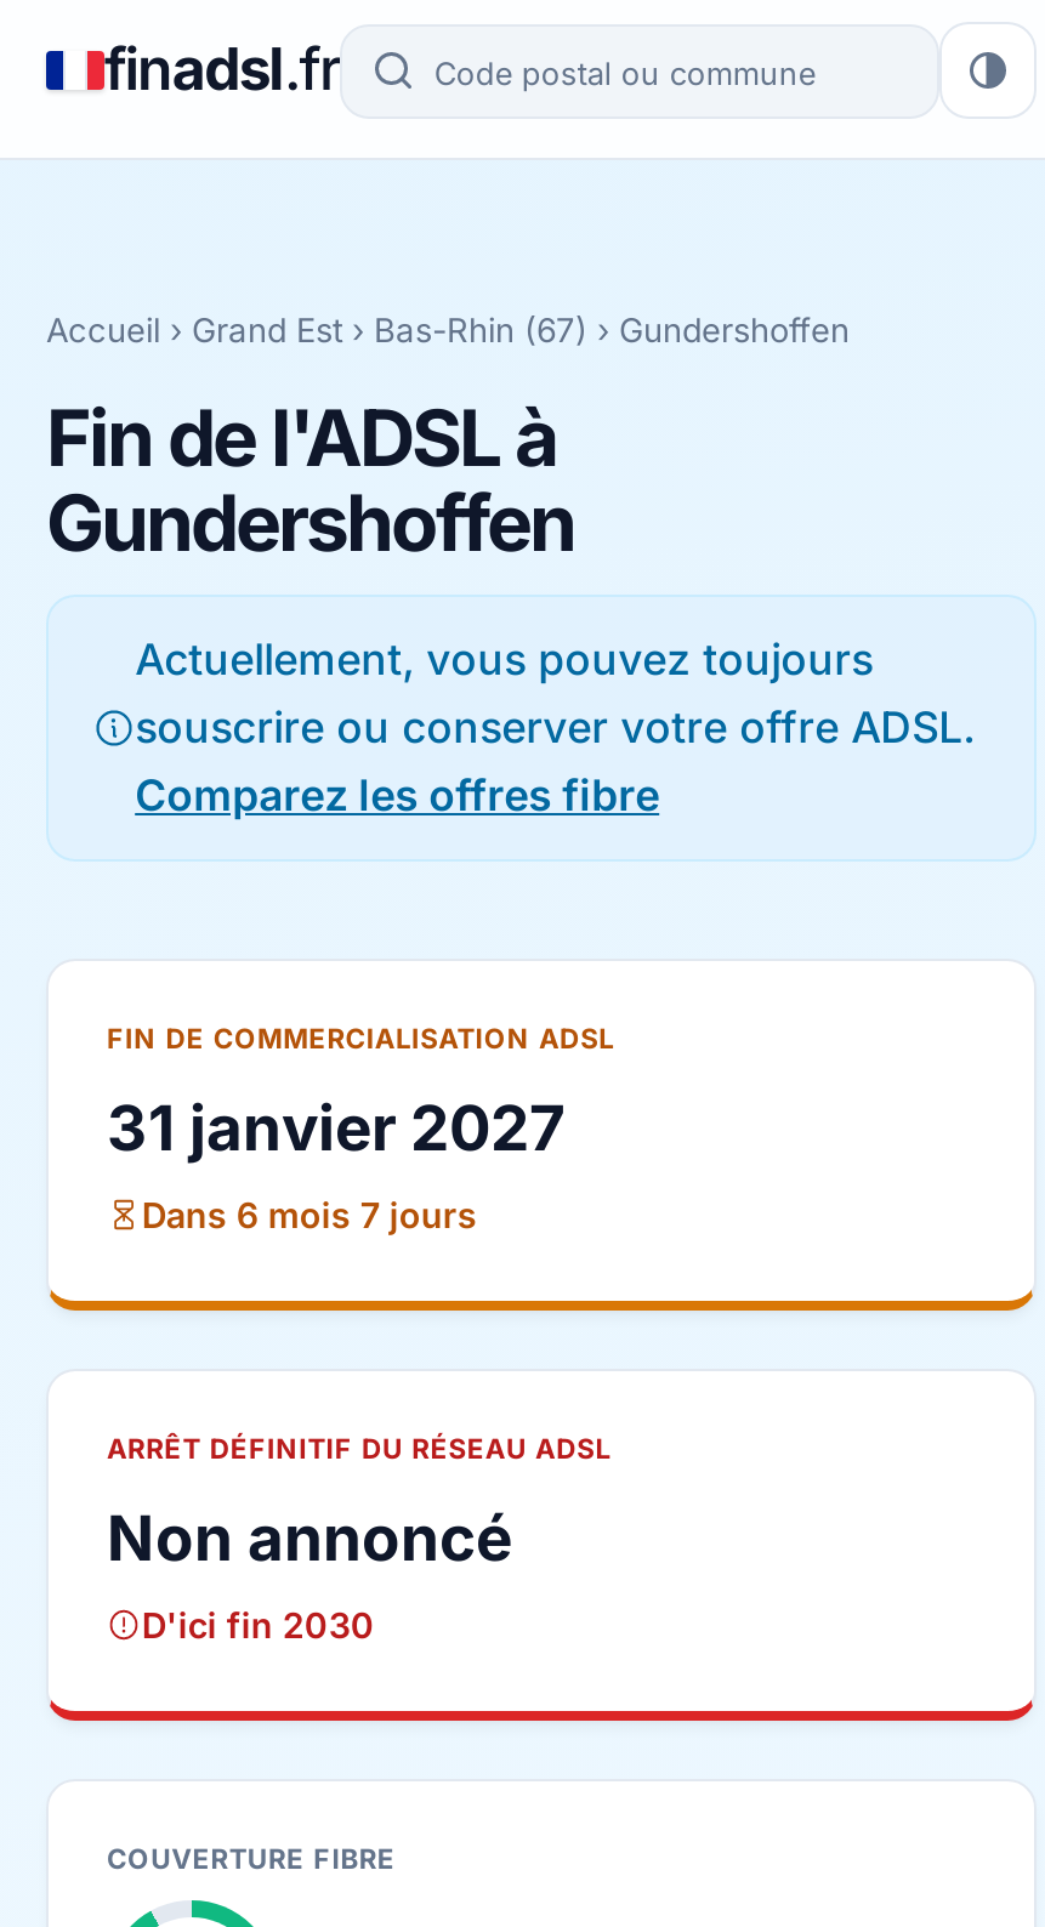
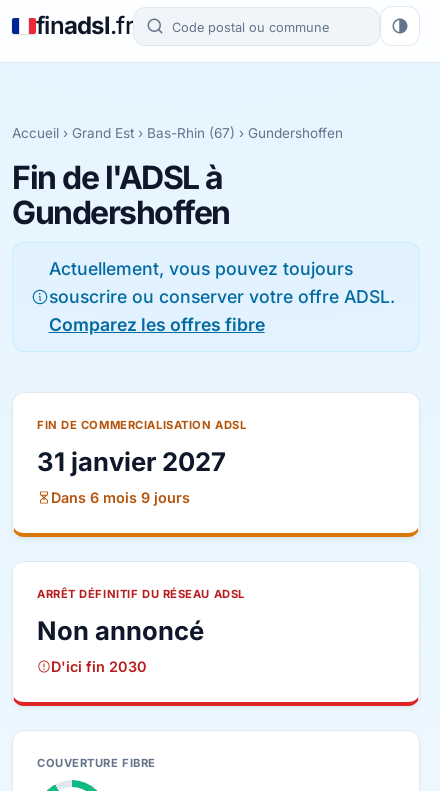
- Dans 6 mois 7 jours
+ Dans 6 mois 9 jours
